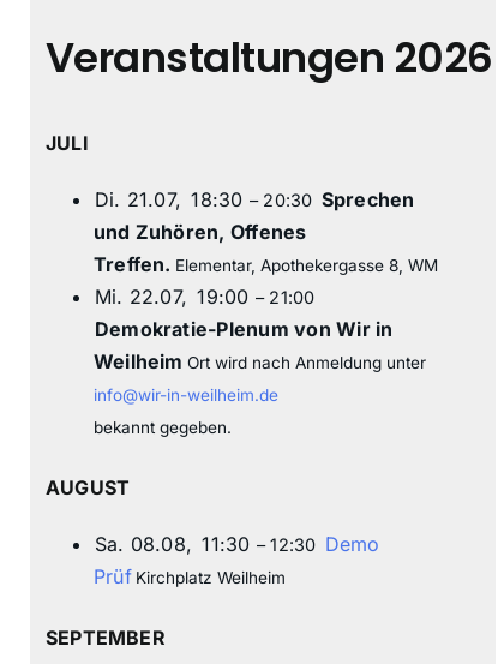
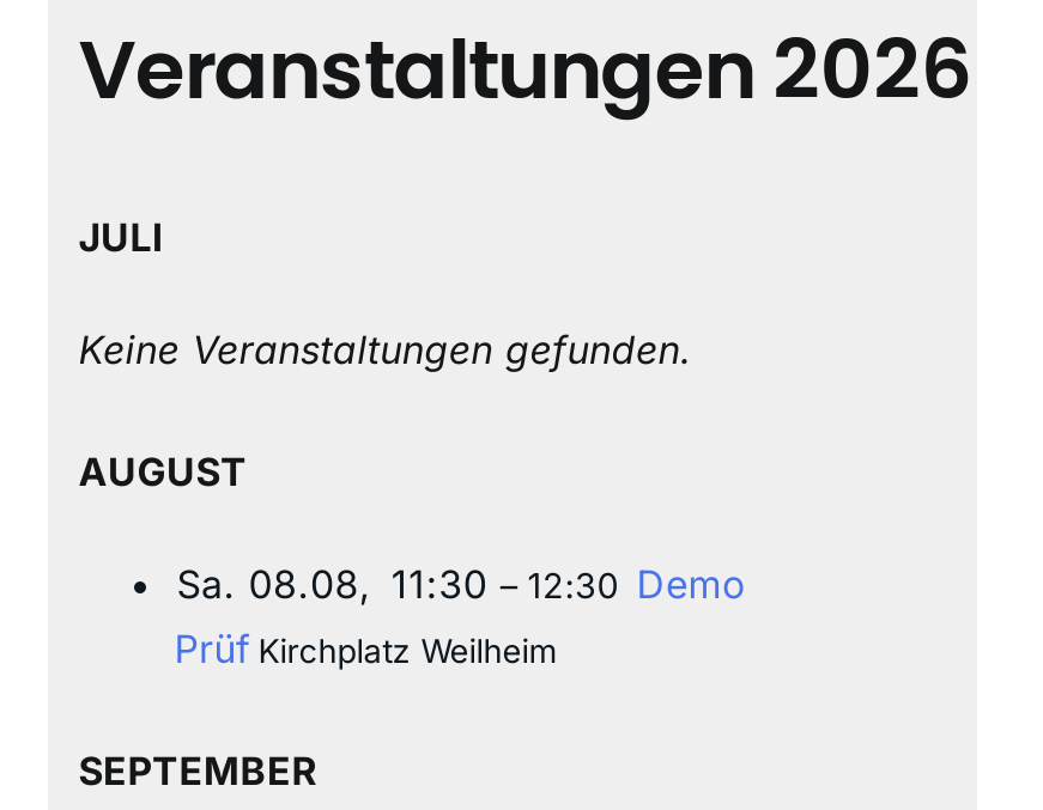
- Di. 21.07, 18:30 – 20:30 Sprechen
- und Zuhören, Offenes
- Treffen. Elementar, Apothekergasse 8, WM
- Mi. 22.07, 19:00 – 21:00
- Demokratie-Plenum von Wir in
- Weilheim Ort wird nach Anmeldung unter
- info@wir-in-weilheim.de
- bekannt gegeben.
+ Keine Veranstaltungen gefunden.
